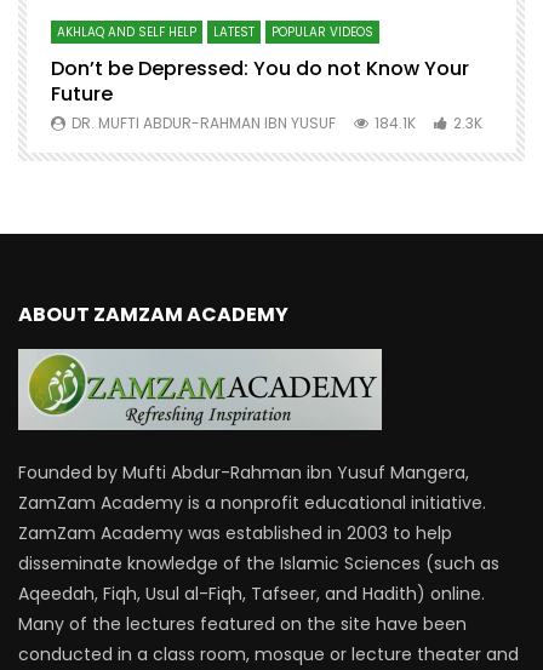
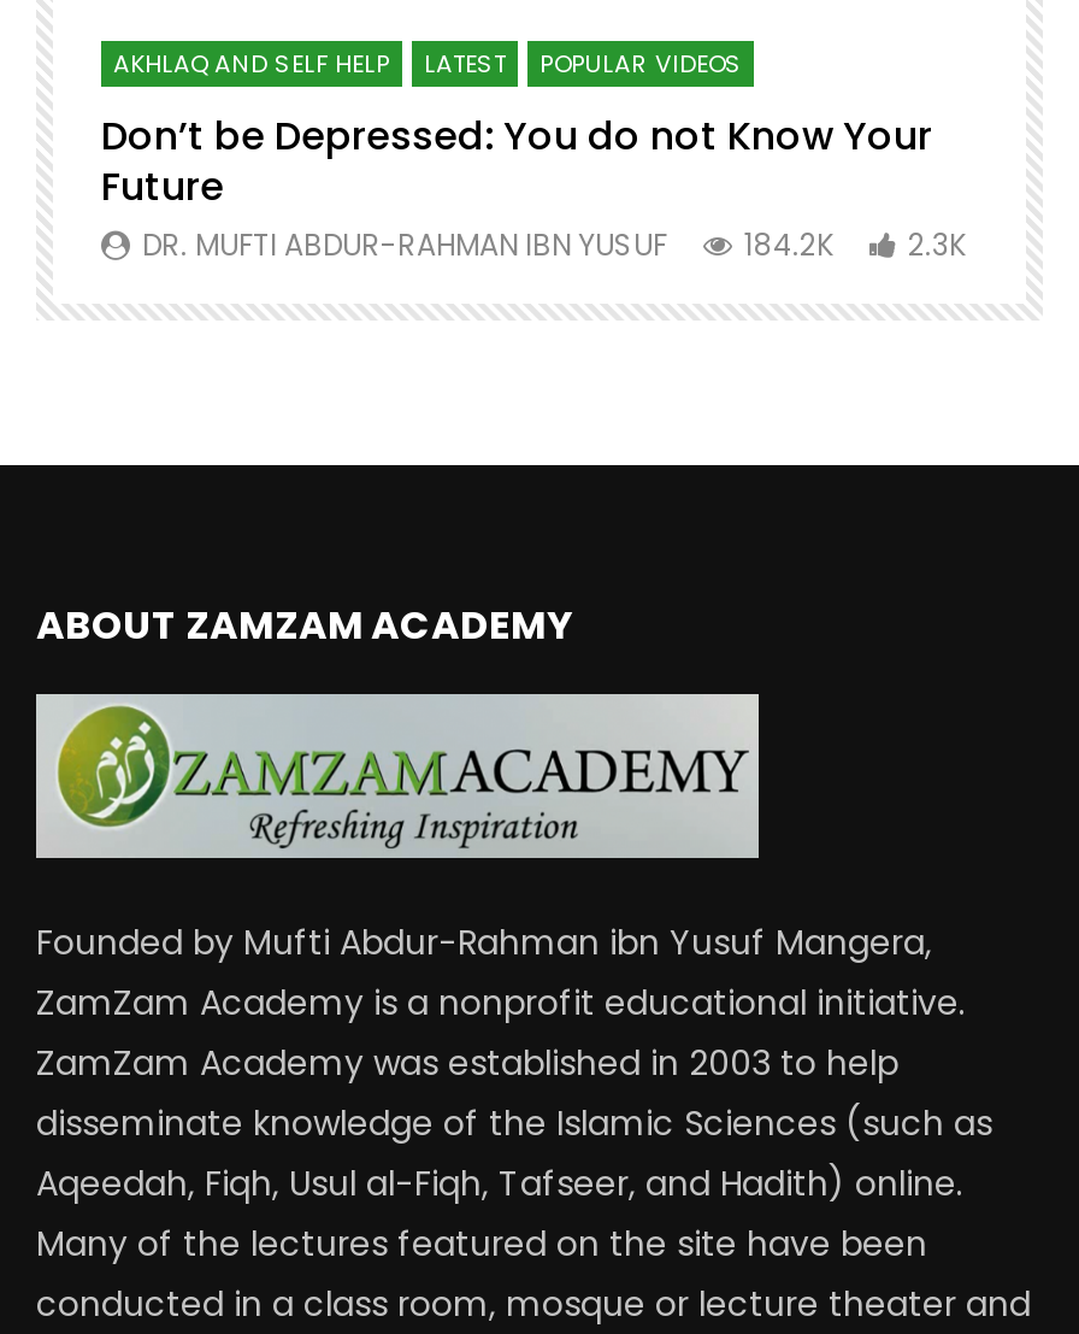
- DR. MUFTI ABDUR-RAHMAN IBN YUSUF 184.1K 2.3K
+ DR. MUFTI ABDUR-RAHMAN IBN YUSUF 184.2K 2.3K
